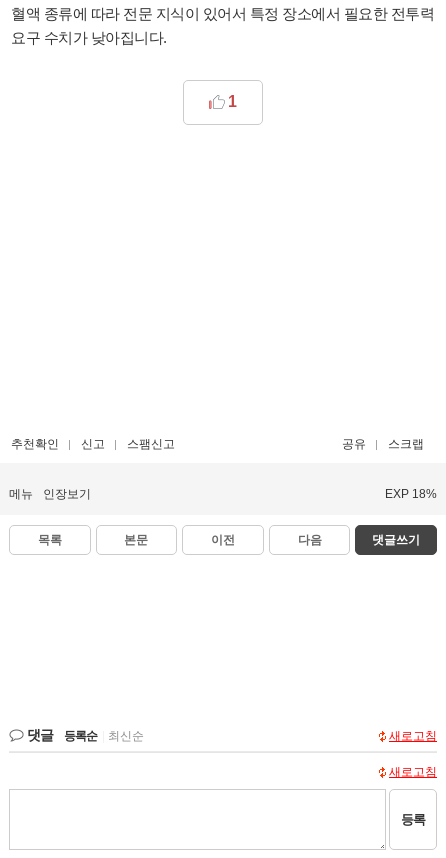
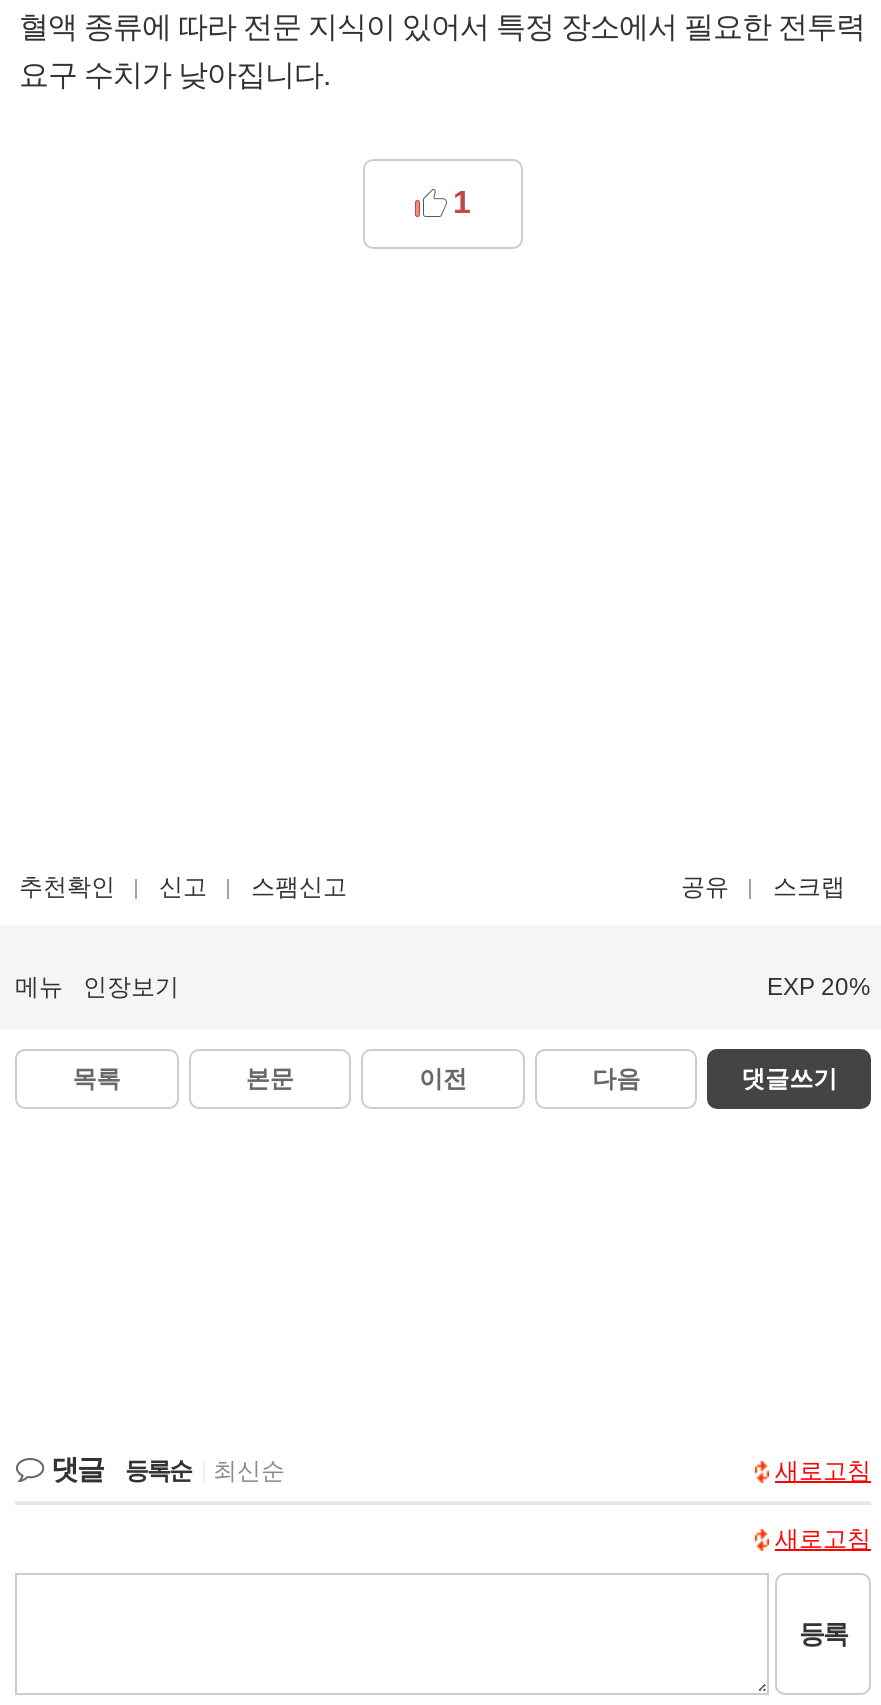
- EXP 18%
+ EXP 20%
